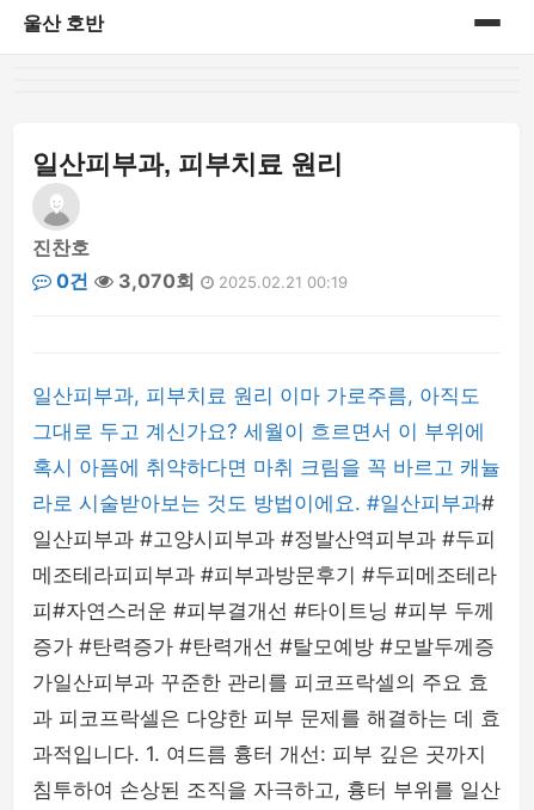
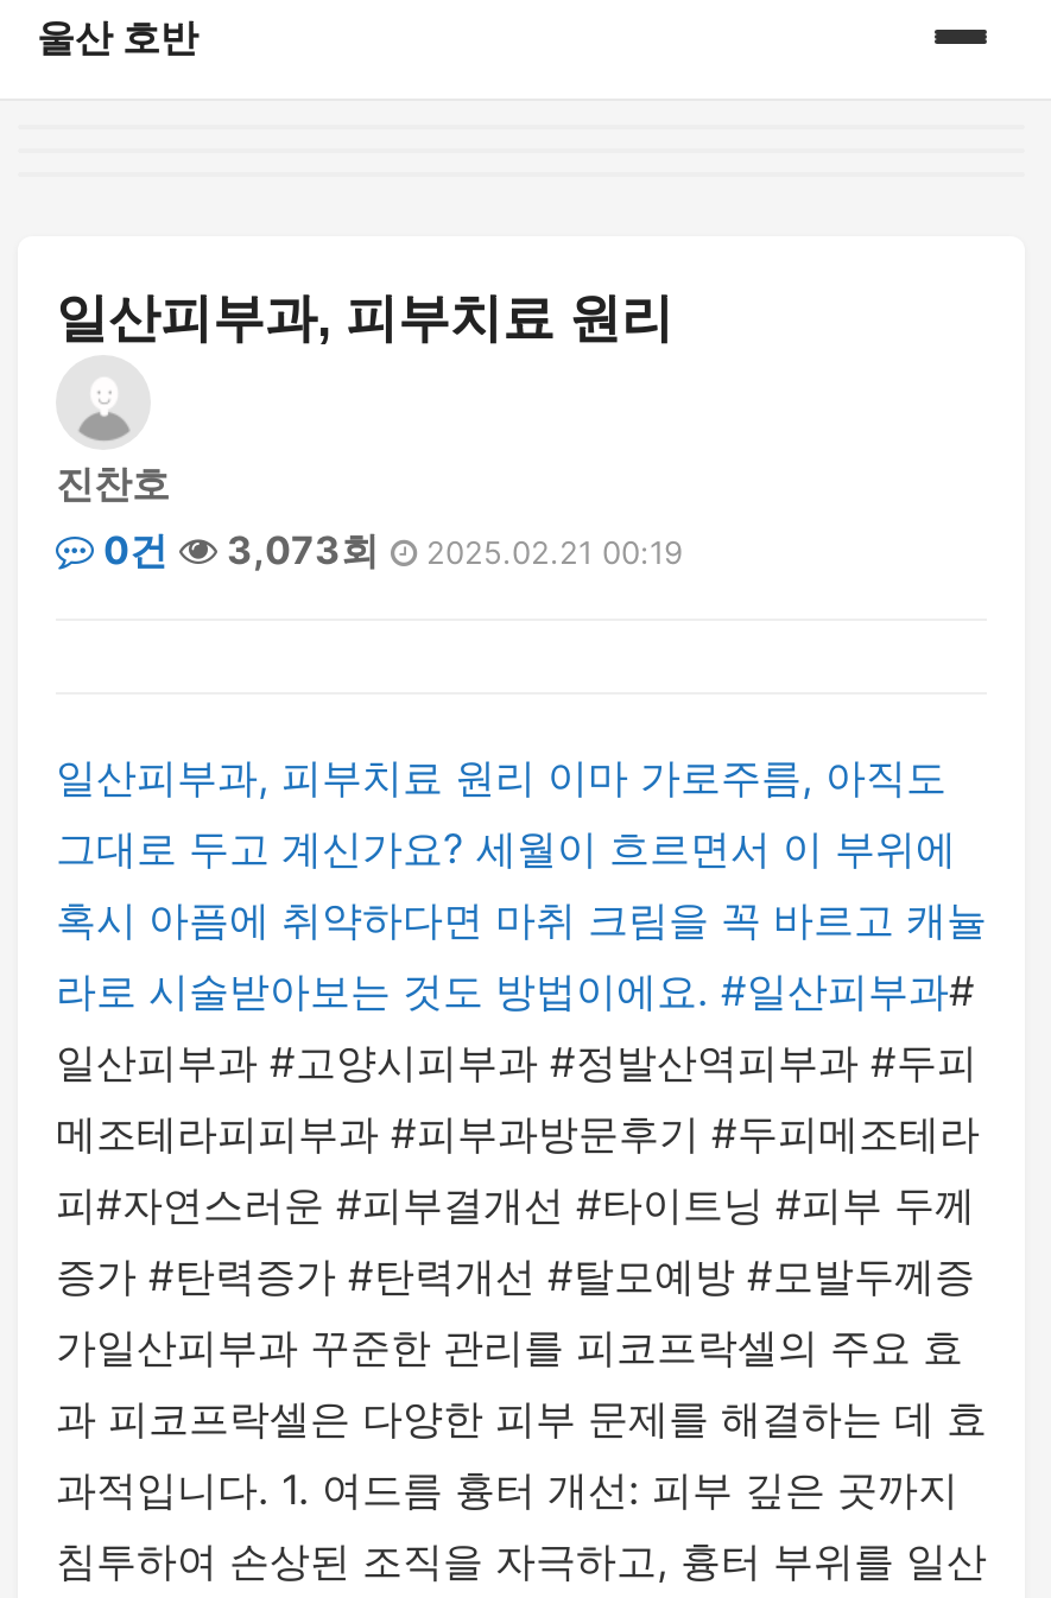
- 0건 3,070회 2025.02.21 00:19
+ 0건 3,073회 2025.02.21 00:19
